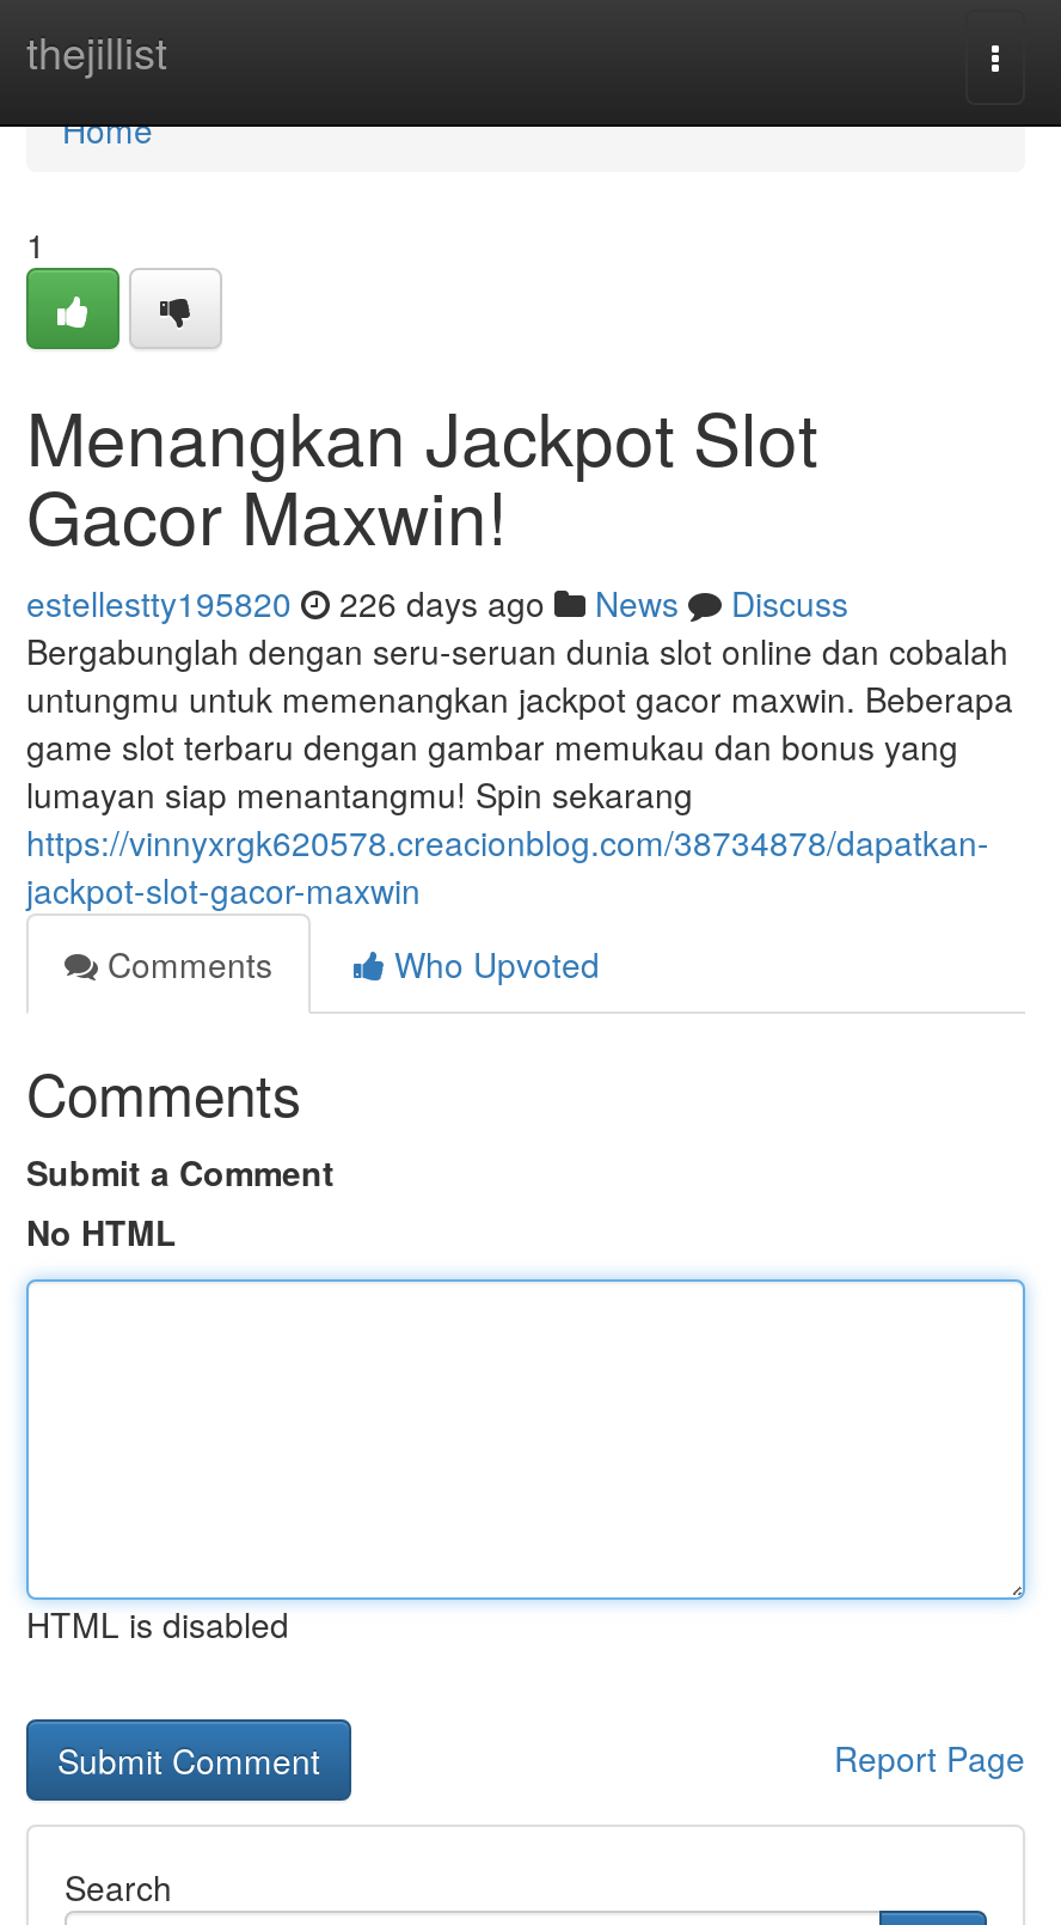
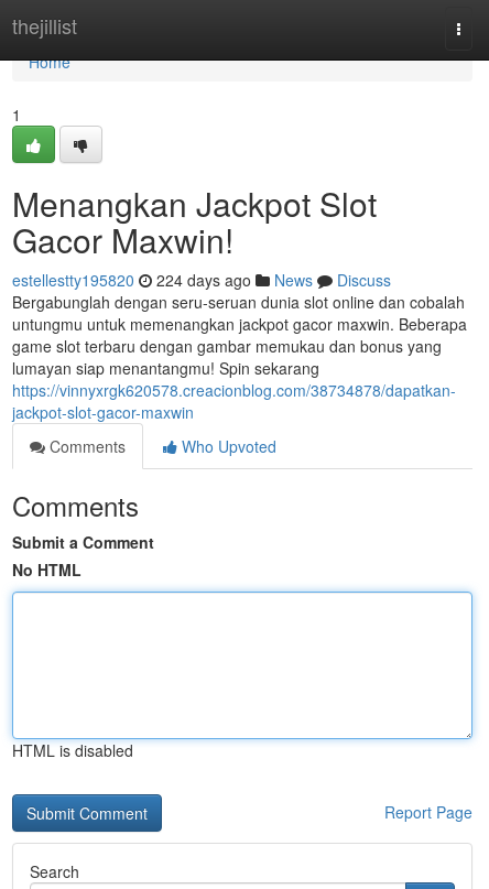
- estellestty195820 226 days ago News Discuss
+ estellestty195820 224 days ago News Discuss
